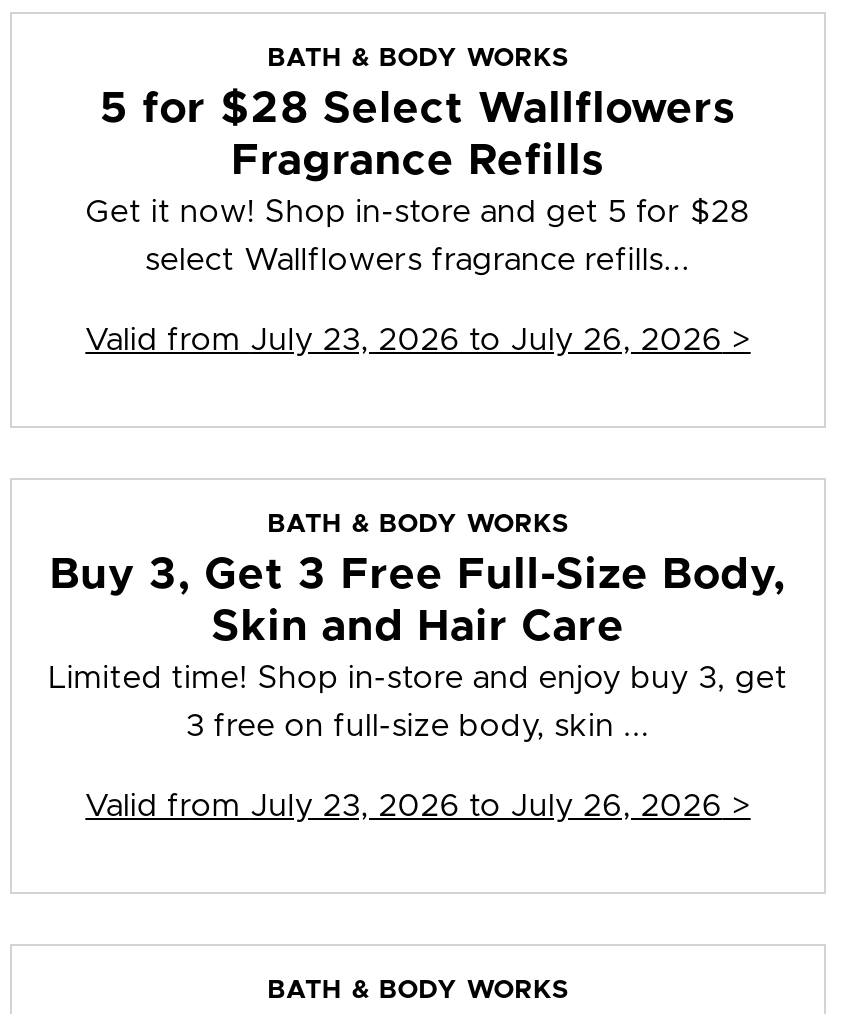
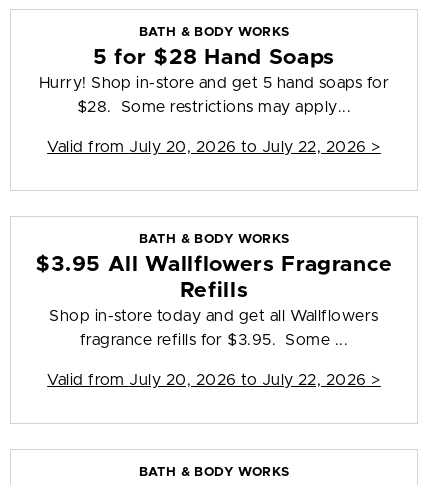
- 5 for $28 Select Wallflowers
- Fragrance Refills
- Get it now! Shop in-store and get 5 for $28
+ 5 for $28 Hand Soaps
+ Hurry! Shop in-store and get 5 hand soaps for

- select Wallflowers fragrance refills...
+ $28. Some restrictions may apply...

- Valid from July 23, 2026 to July 26, 2026 >
+ Valid from July 20, 2026 to July 22, 2026 >

- Buy 3, Get 3 Free Full-Size Body,
- Skin and Hair Care
- Limited time! Shop in-store and enjoy buy 3, get
+ $3.95 All Wallflowers Fragrance
+ Refills
+ Shop in-store today and get all Wallflowers

- 3 free on full-size body, skin ...
+ fragrance refills for $3.95. Some ...

- Valid from July 23, 2026 to July 26, 2026 >
+ Valid from July 20, 2026 to July 22, 2026 >
